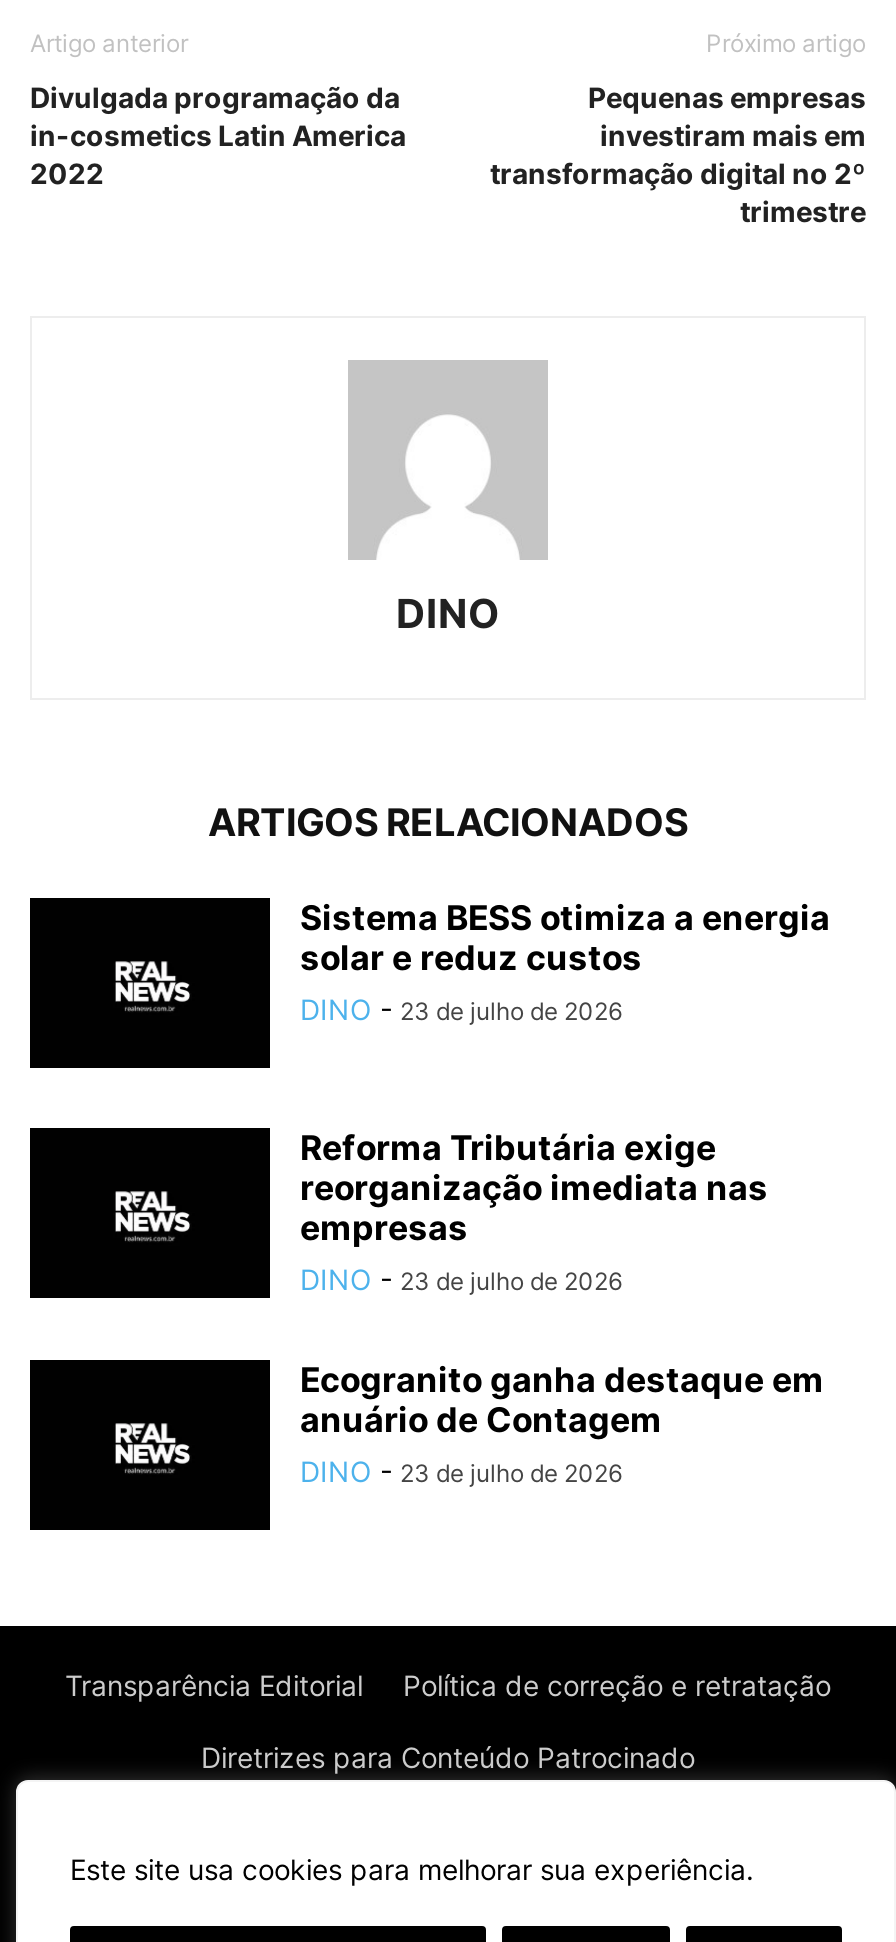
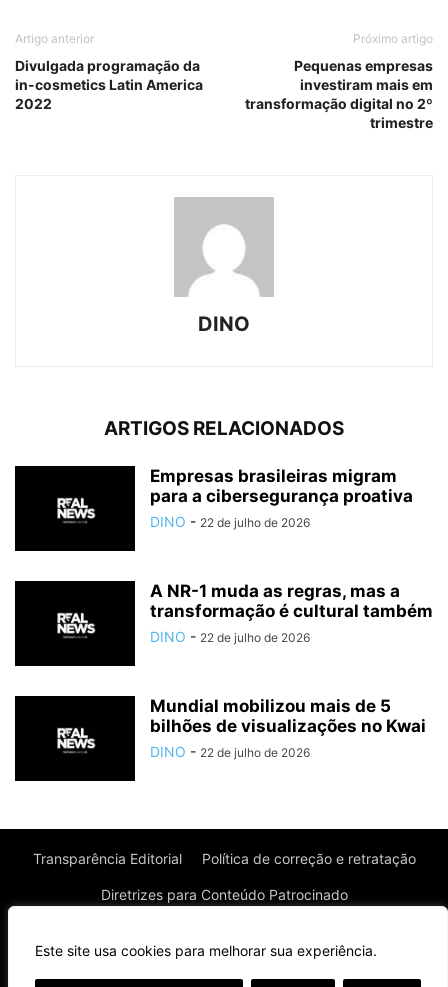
- Sistema BESS otimiza a energia
- solar e reduz custos
- DINO - 23 de julho de 2026
+ Empresas brasileiras migram
+ para a cibersegurança proativa
+ DINO - 22 de julho de 2026

- Reforma Tributária exige
- reorganização imediata nas
- empresas
- DINO - 23 de julho de 2026
+ A NR-1 muda as regras, mas a
+ transformação é cultural também
+ DINO - 22 de julho de 2026

- Ecogranito ganha destaque em
- anuário de Contagem
- DINO - 23 de julho de 2026
+ Mundial mobilizou mais de 5
+ bilhões de visualizações no Kwai
+ DINO - 22 de julho de 2026
